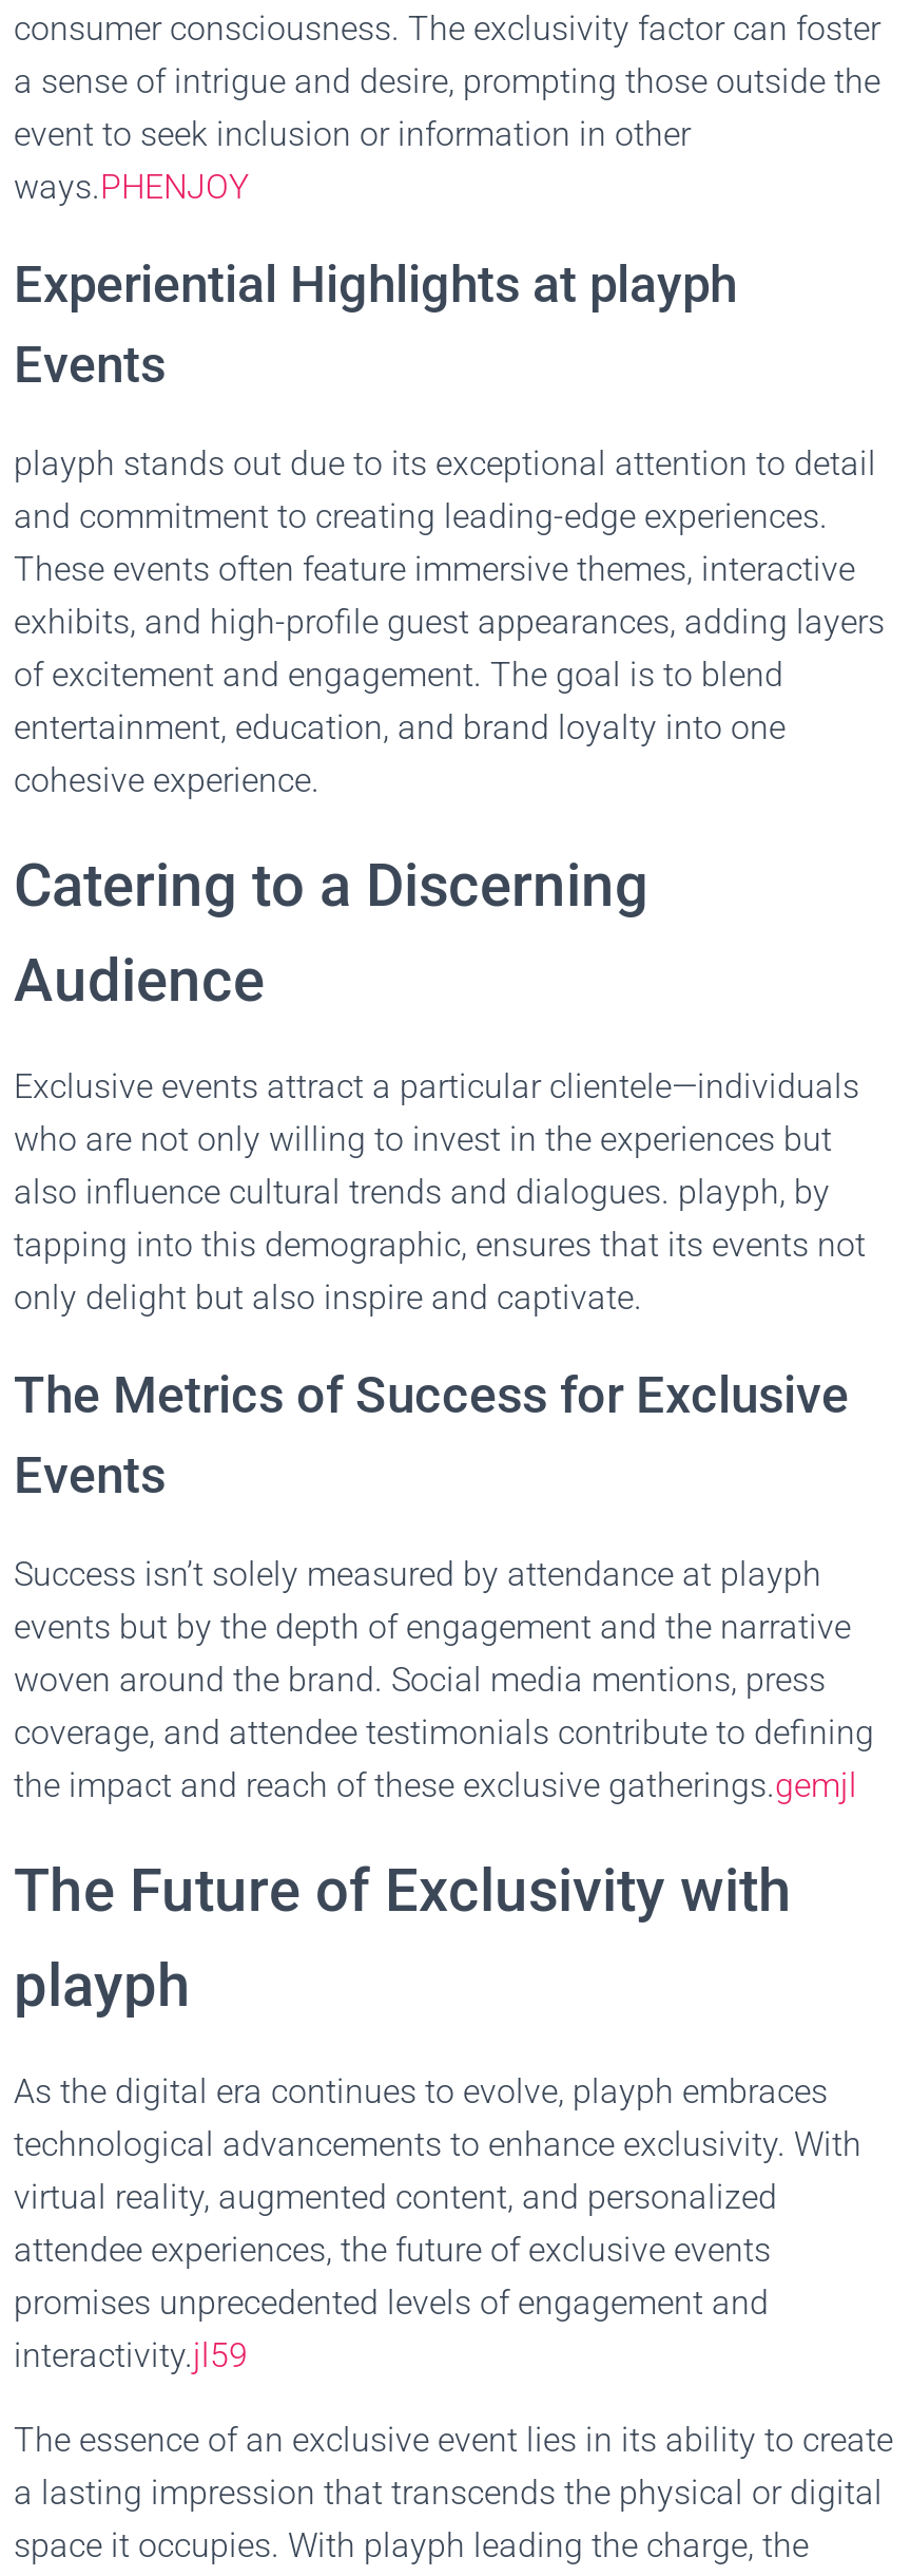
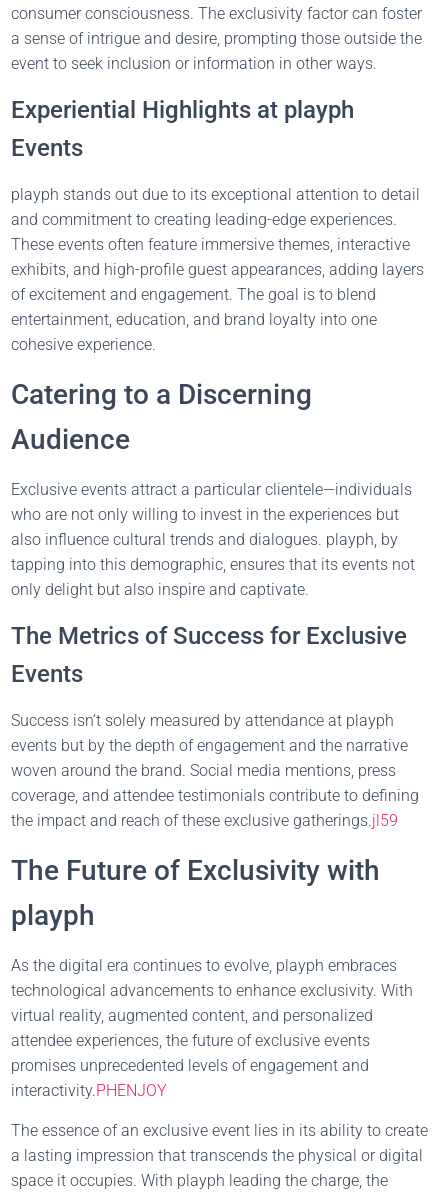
- event to seek inclusion or information in other
- ways.PHENJOY
+ event to seek inclusion or information in other ways.

- the impact and reach of these exclusive gatherings.gemjl
+ the impact and reach of these exclusive gatherings.jl59

- interactivity.jl59
+ interactivity.PHENJOY
